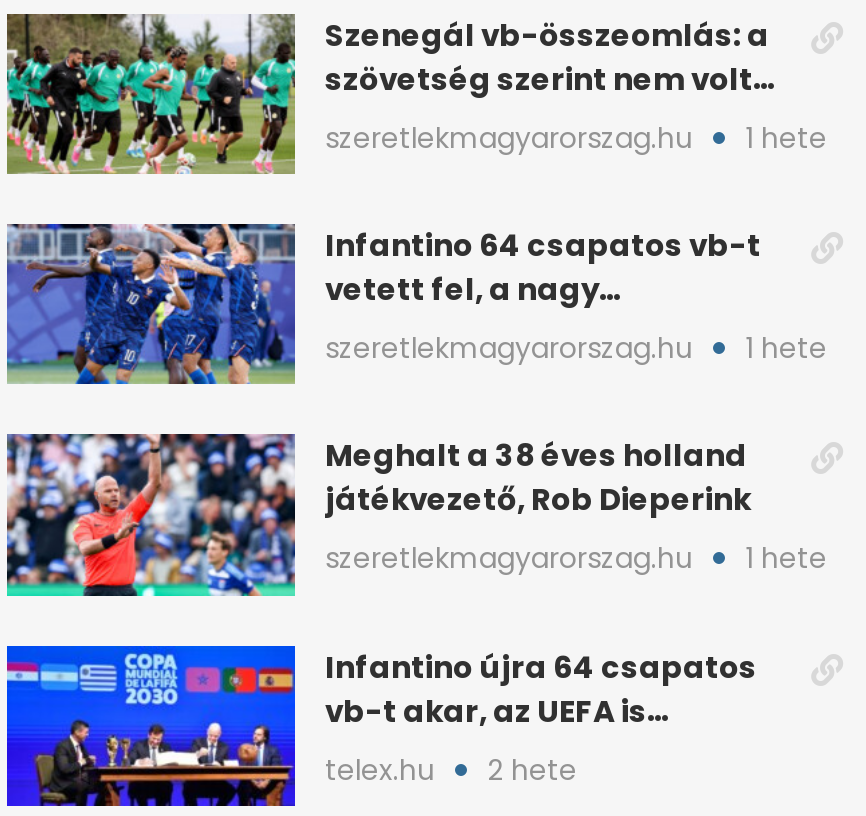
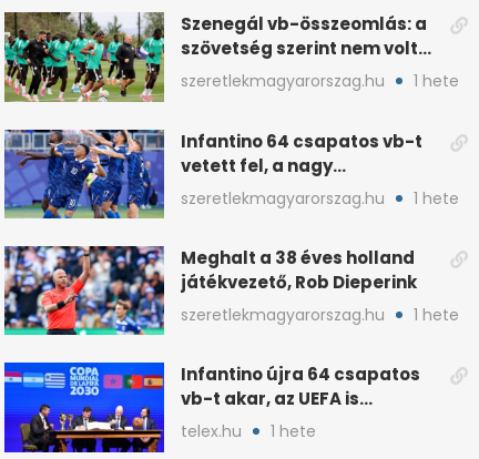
- 2 hete
+ 1 hete
